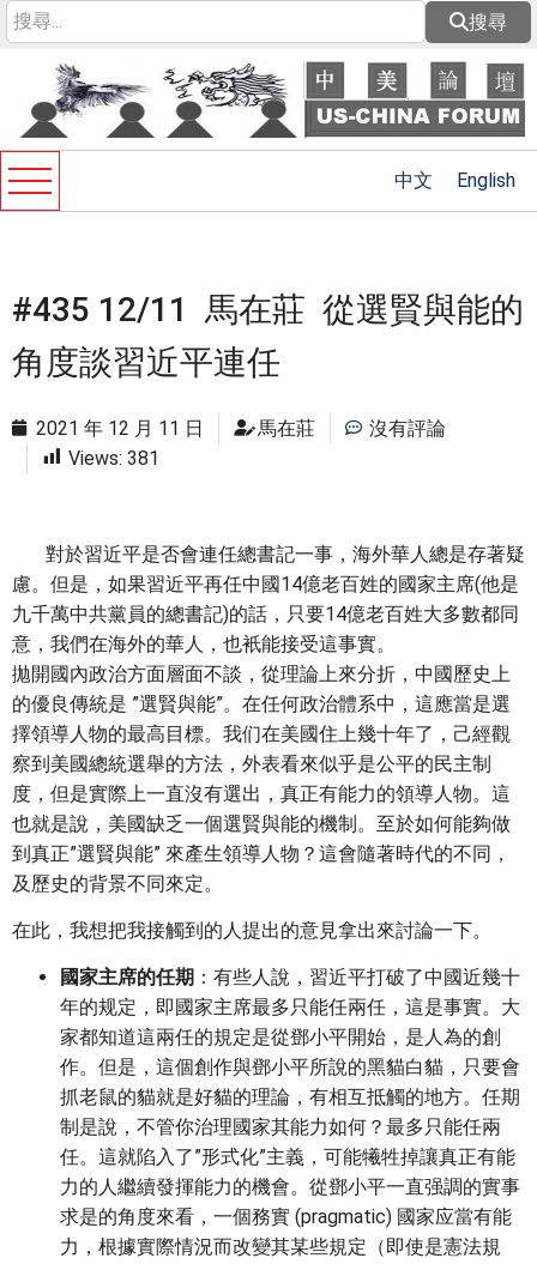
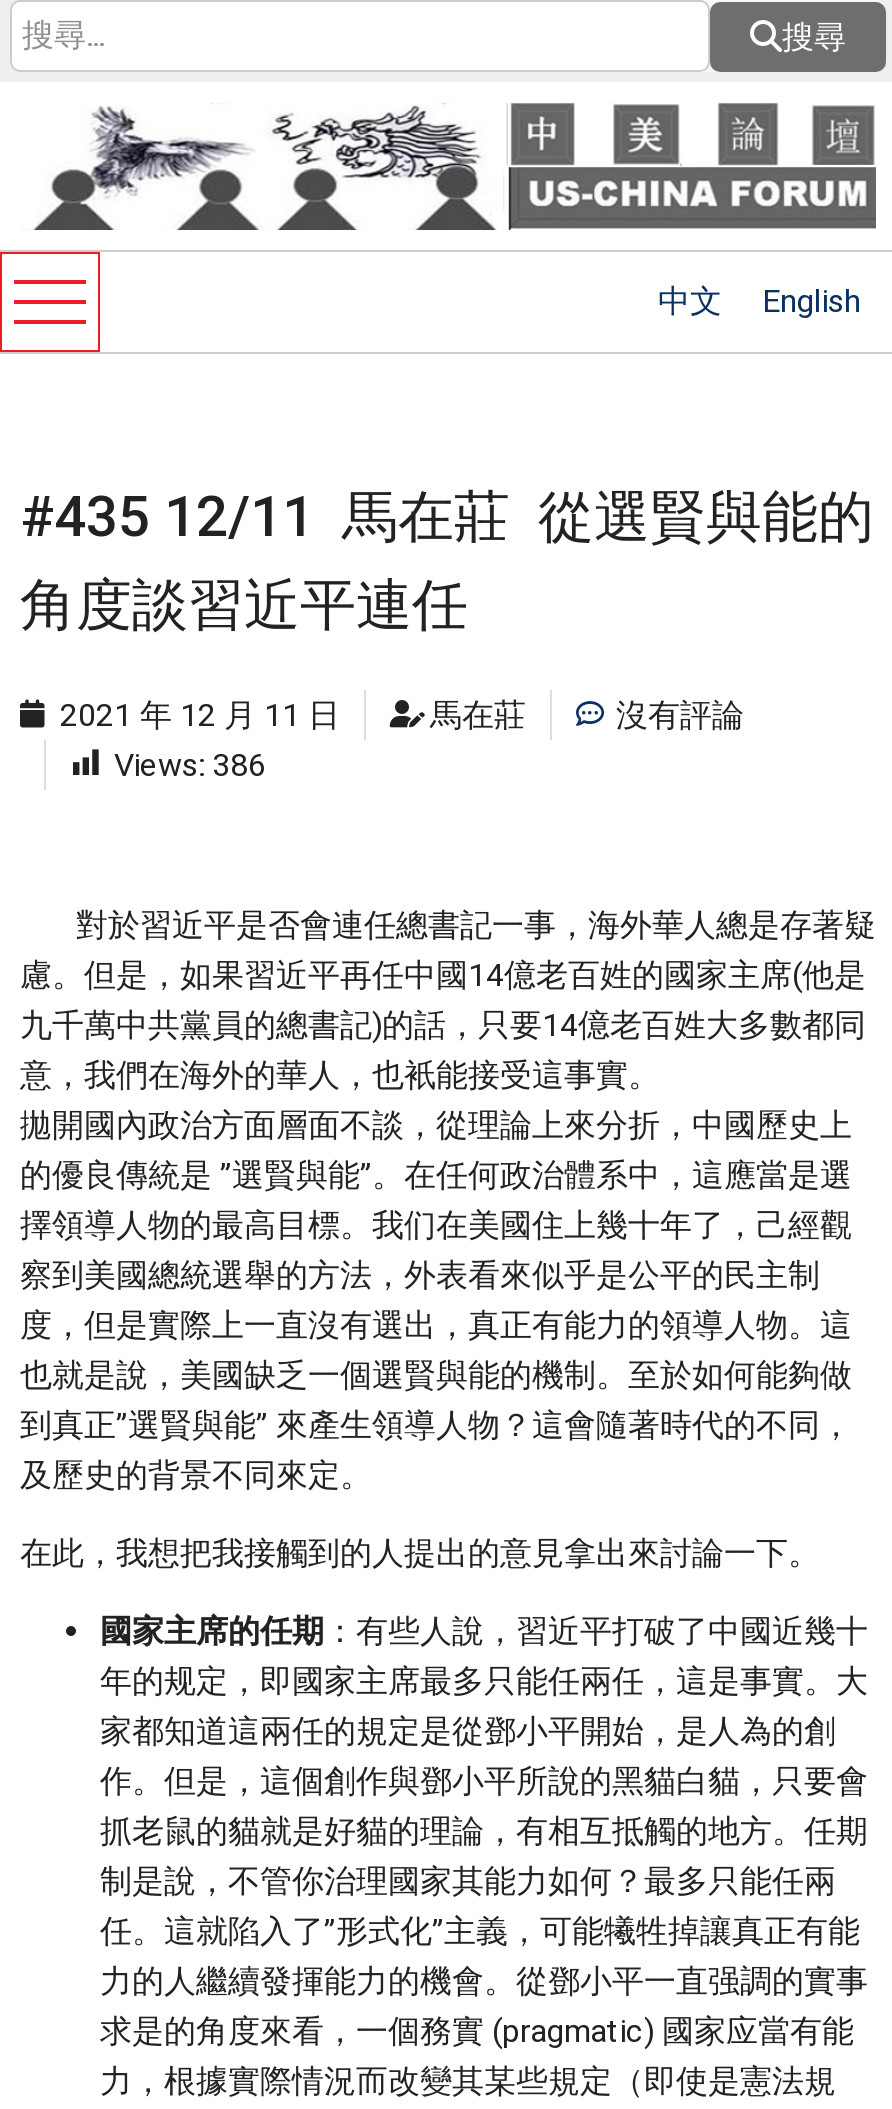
- Views: 381
+ Views: 386
